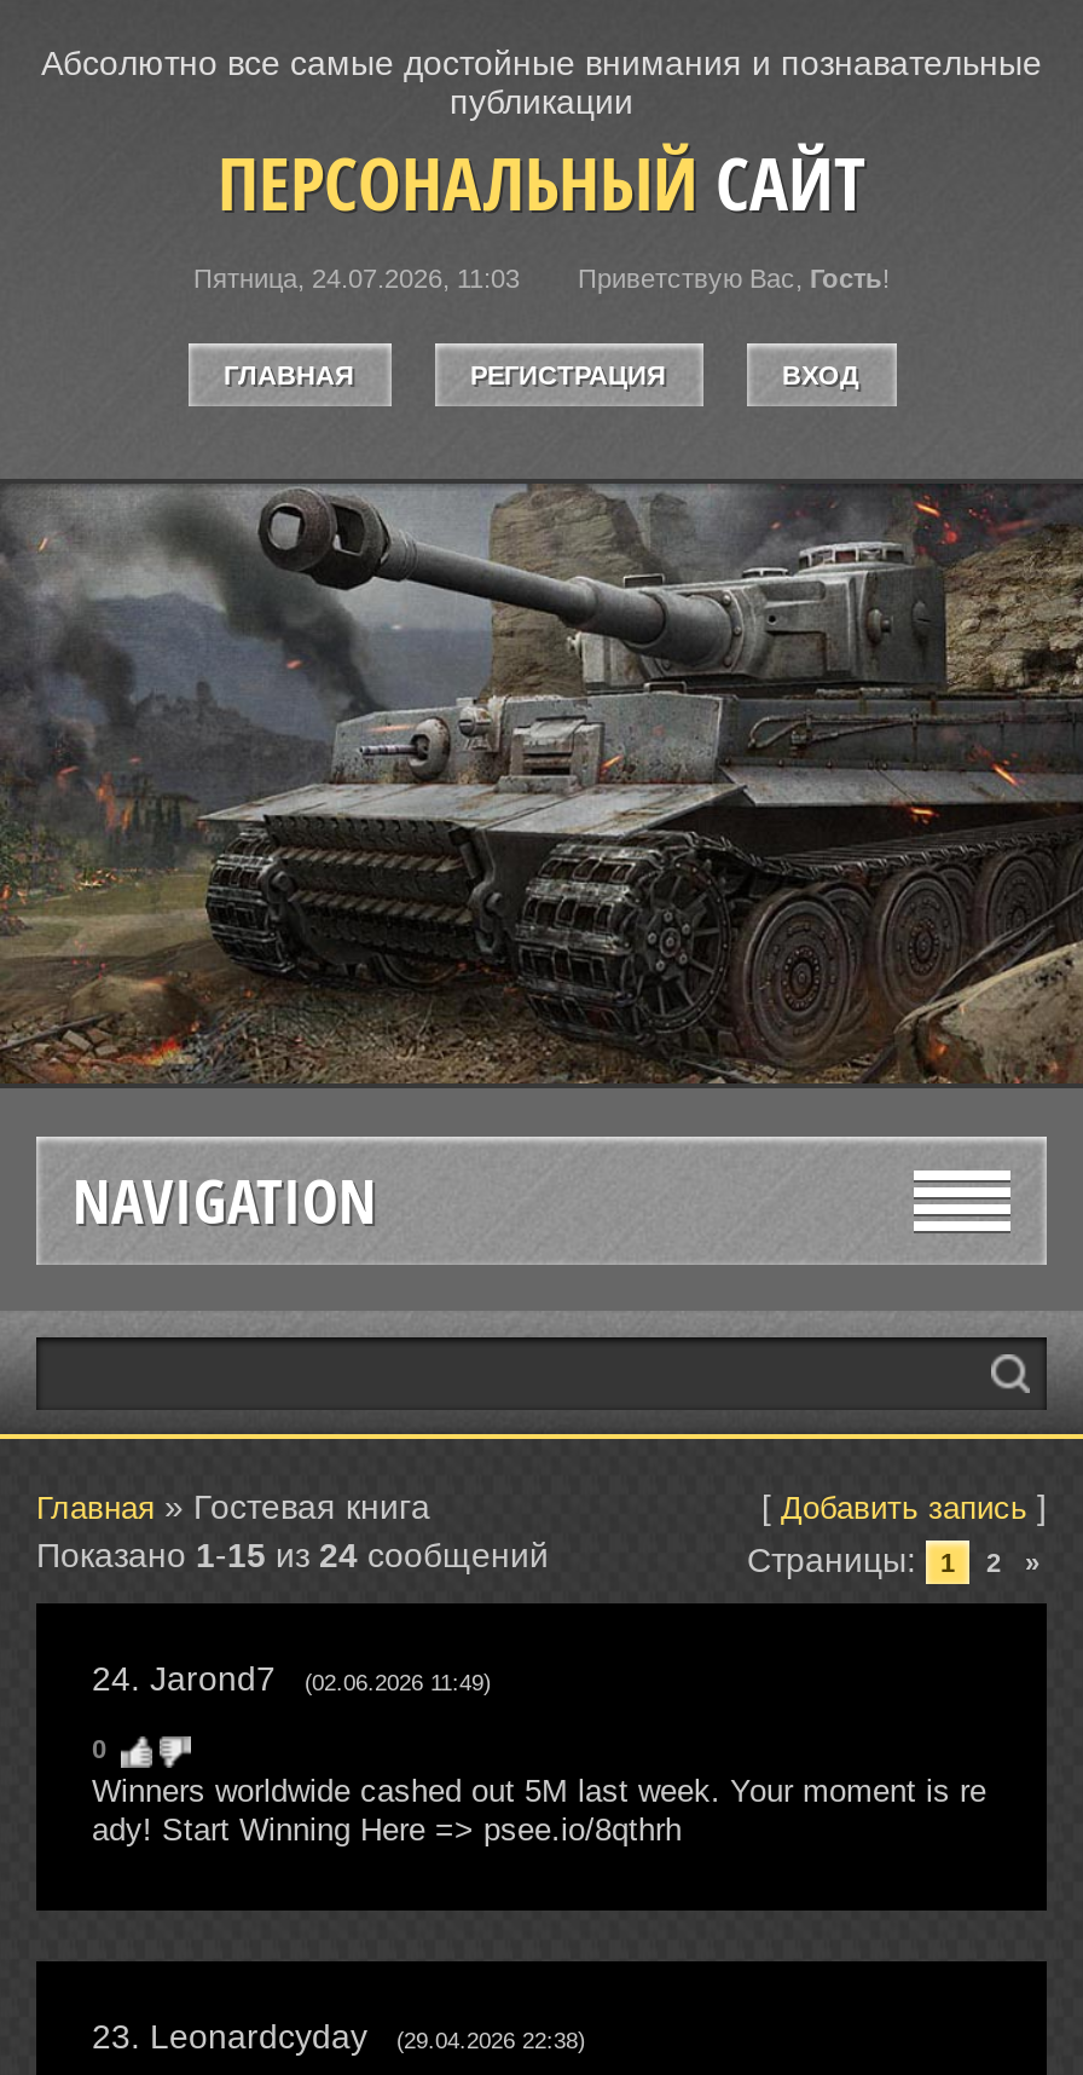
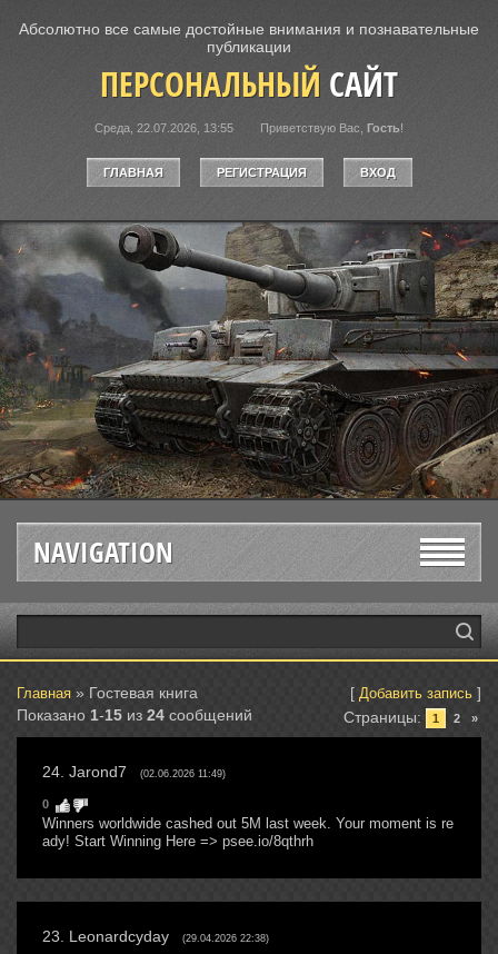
- Пятница, 24.07.2026, 11:03 Приветствую Вас, Гость!
+ Среда, 22.07.2026, 13:55 Приветствую Вас, Гость!
